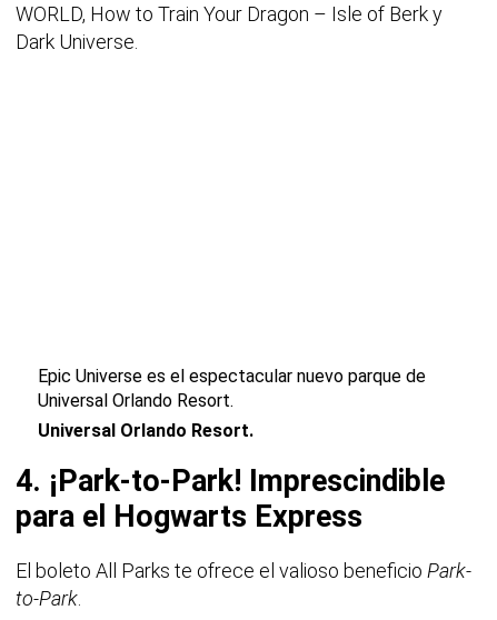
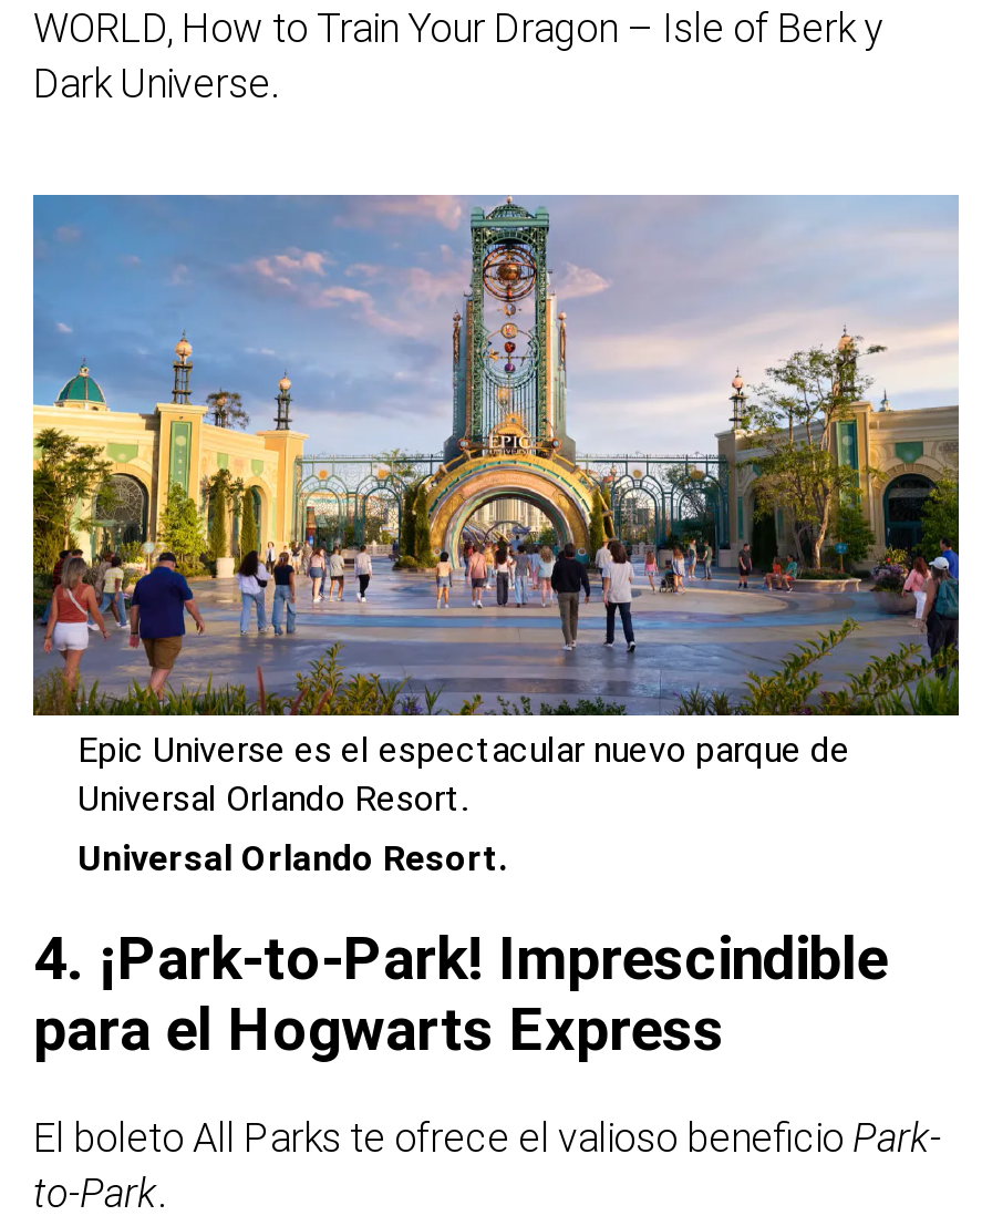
+ [image]
